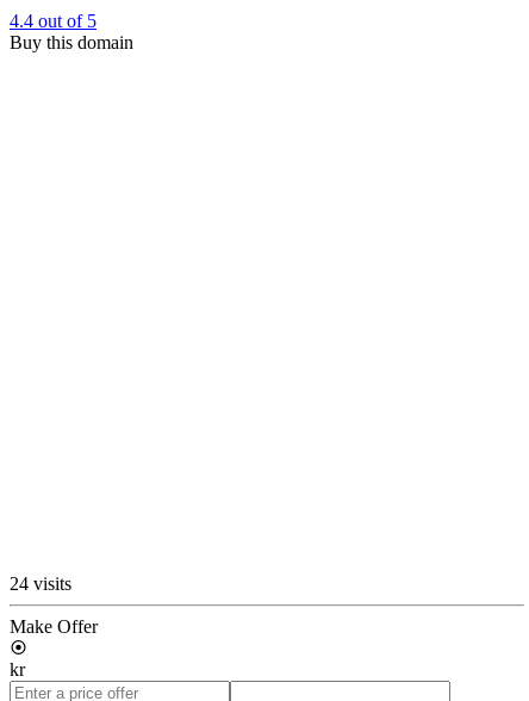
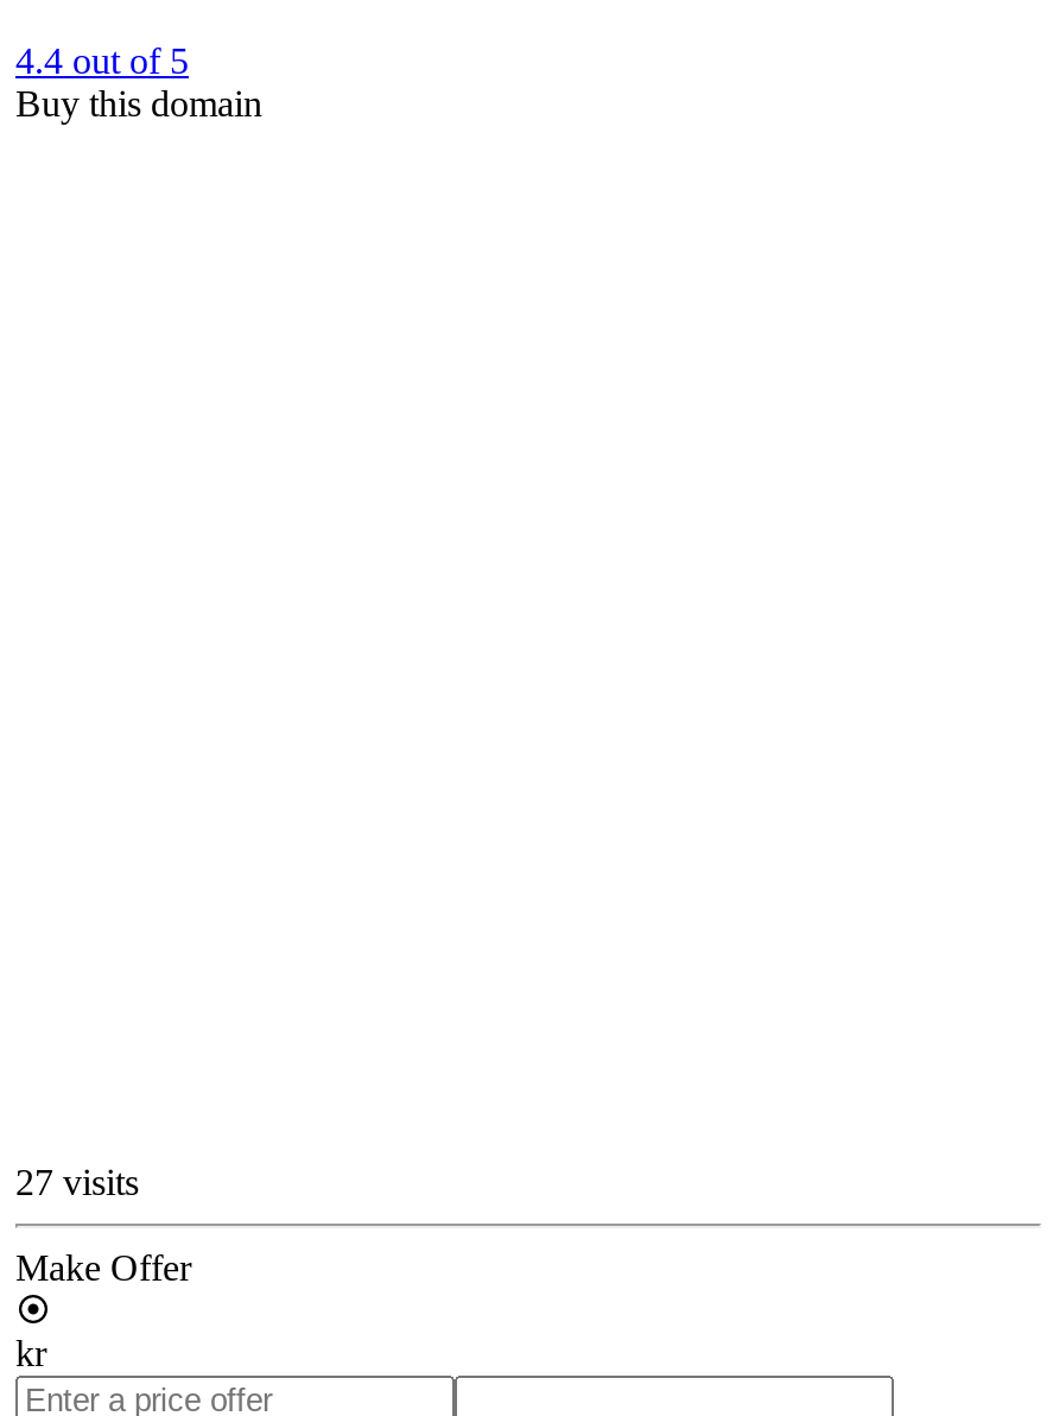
- 24 visits
+ 27 visits
